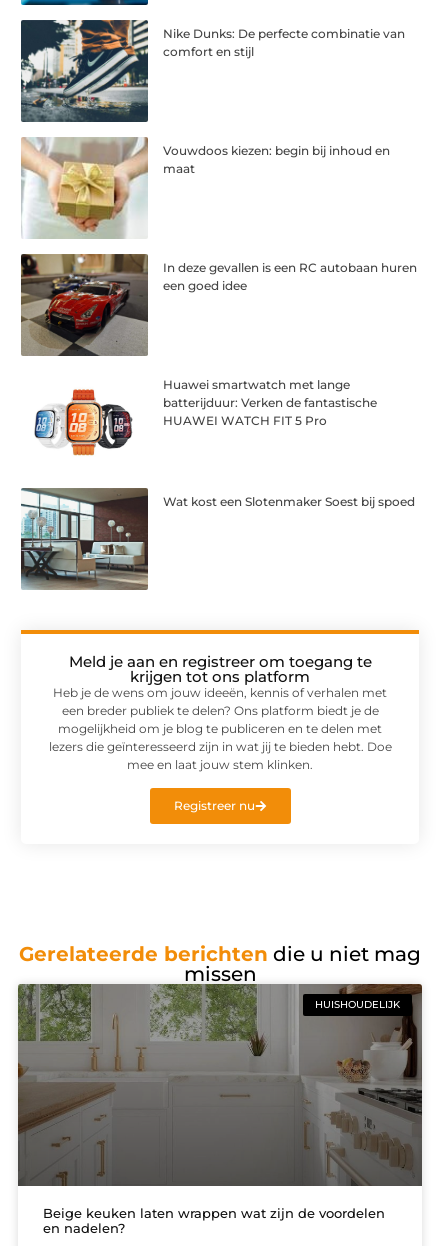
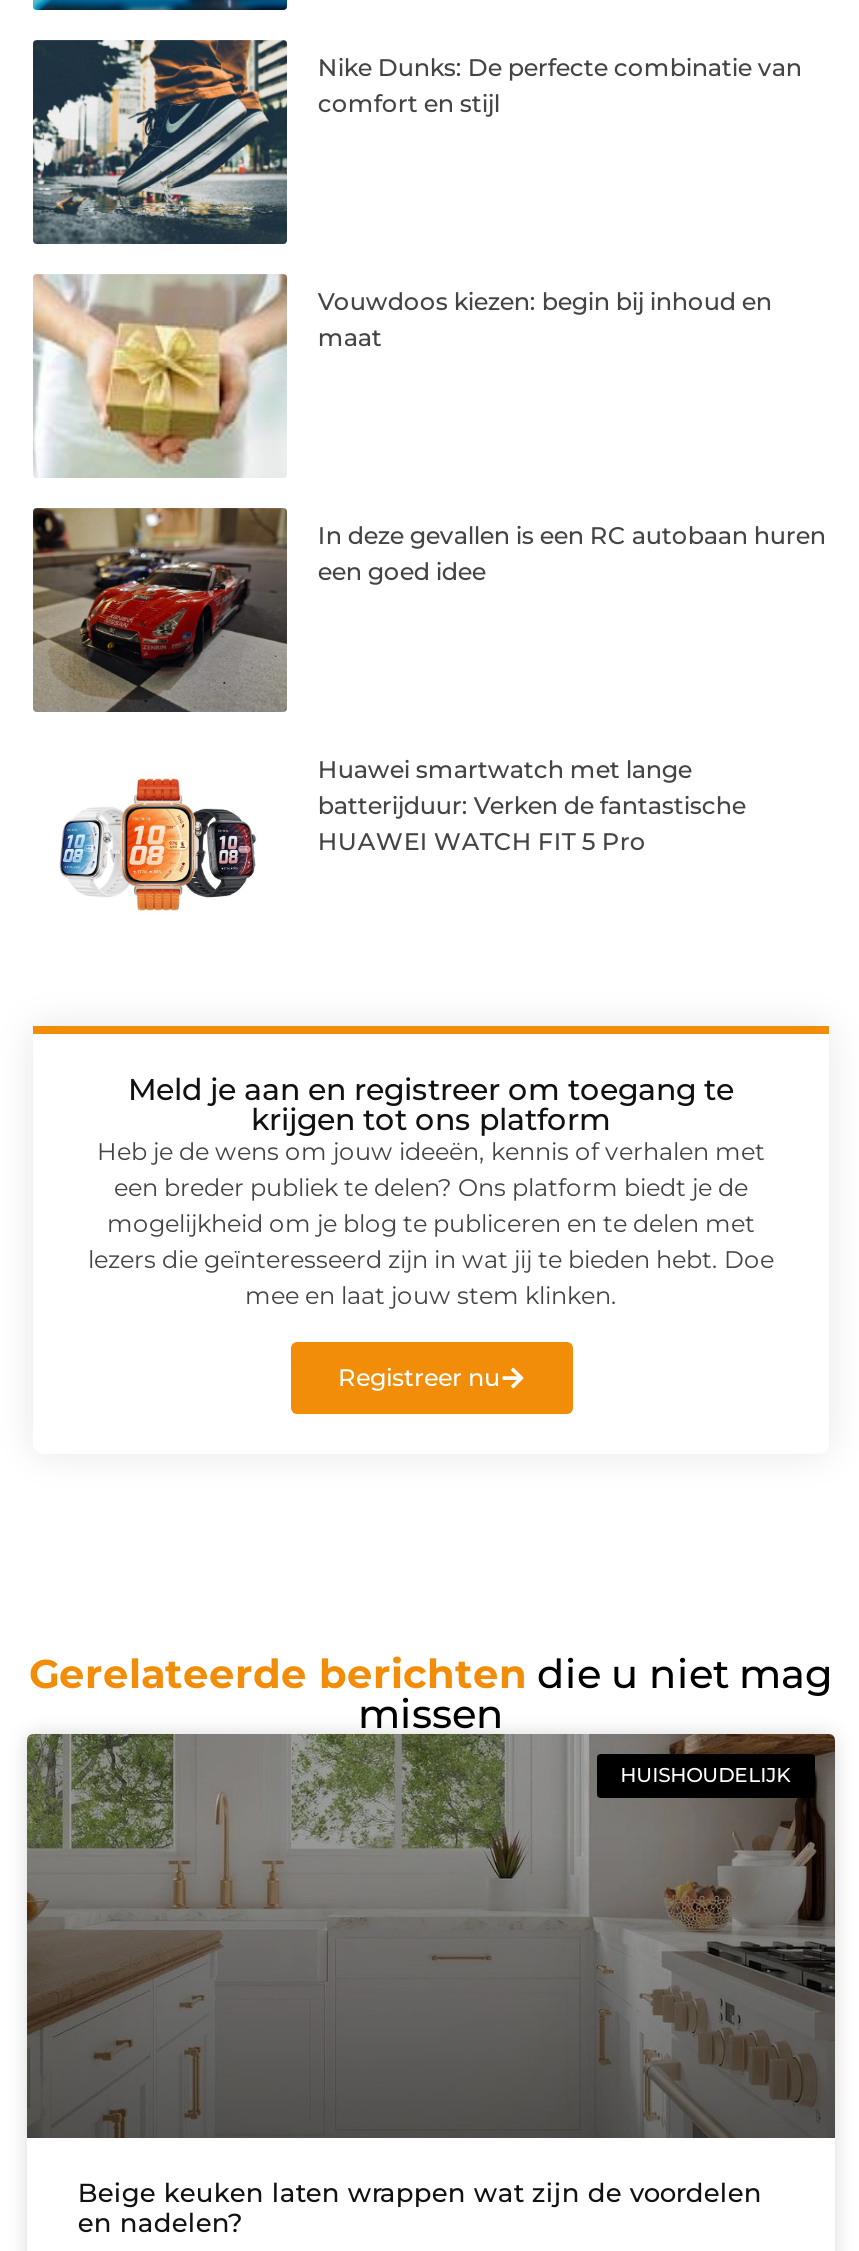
- [image]
- Wat kost een Slotenmaker Soest bij spoed
